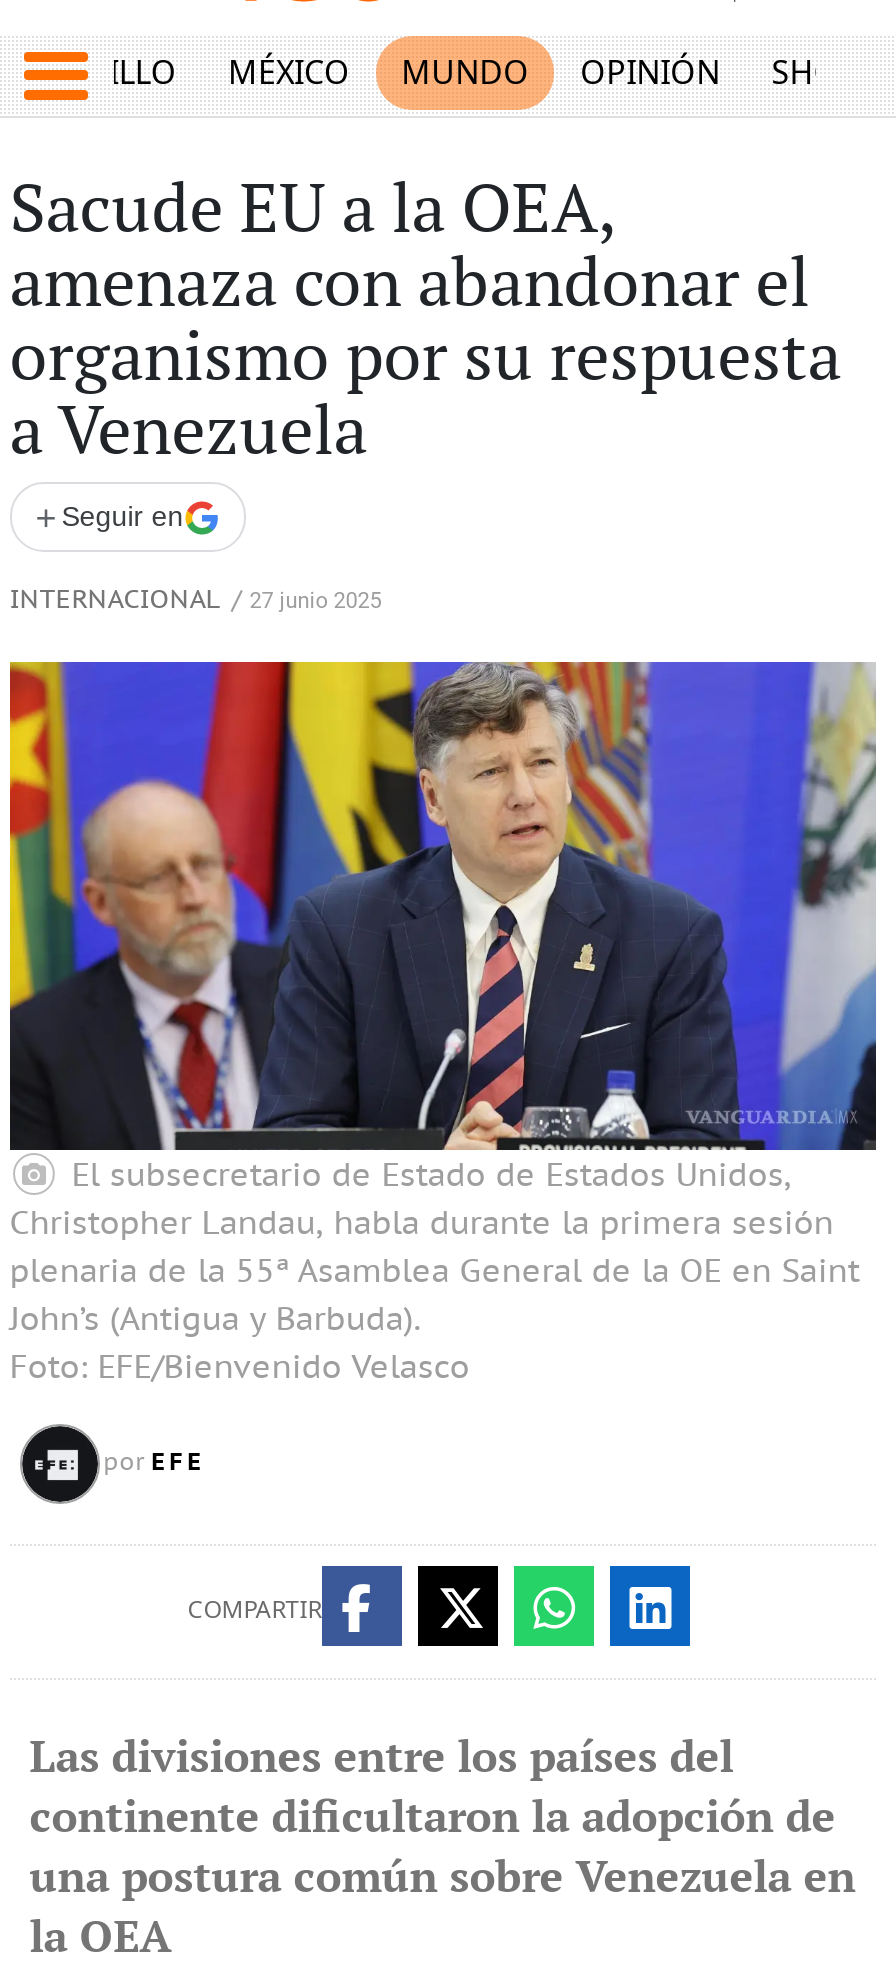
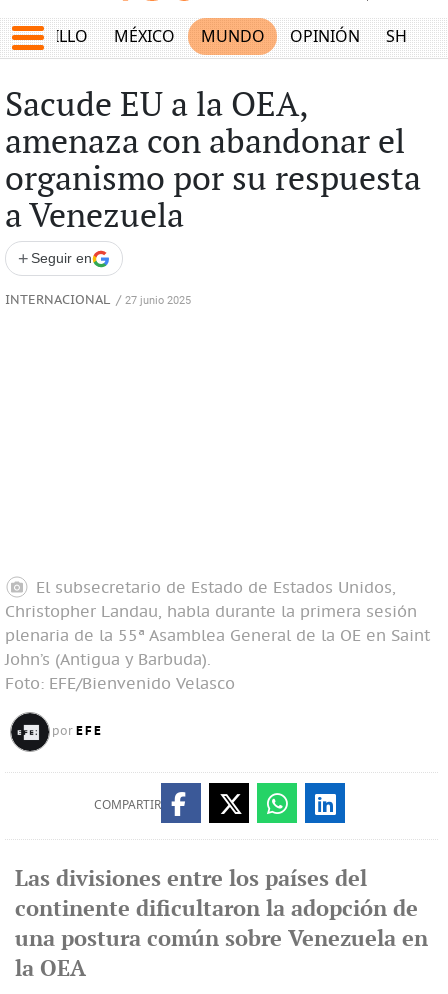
- [image]
